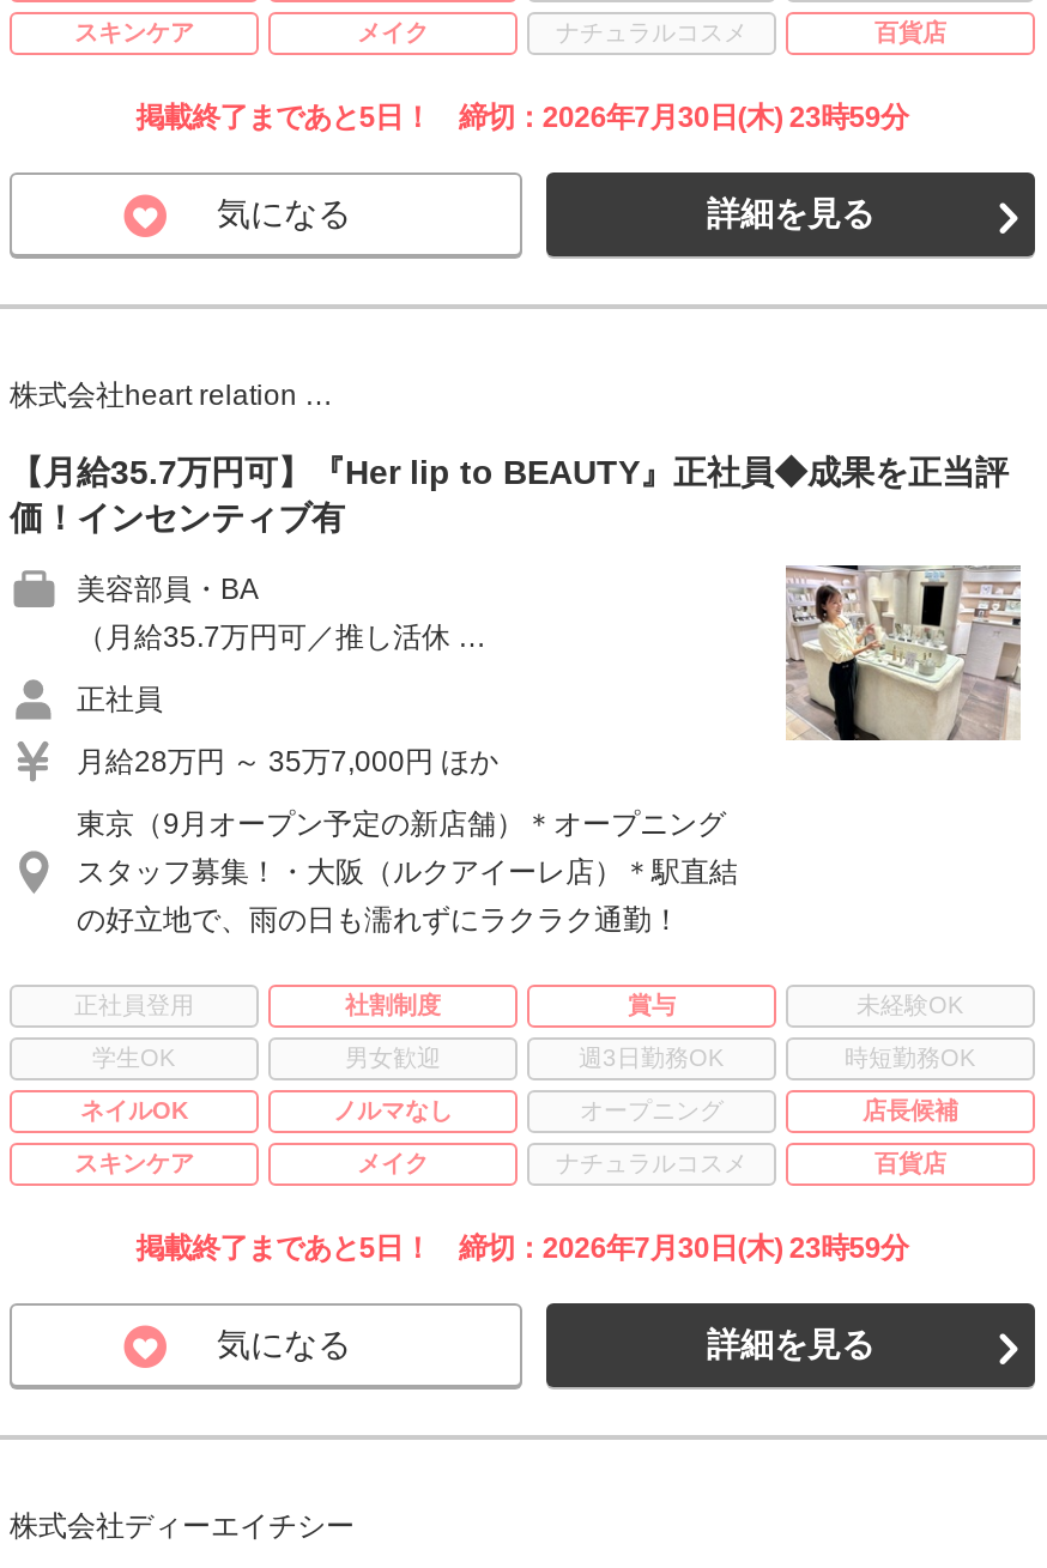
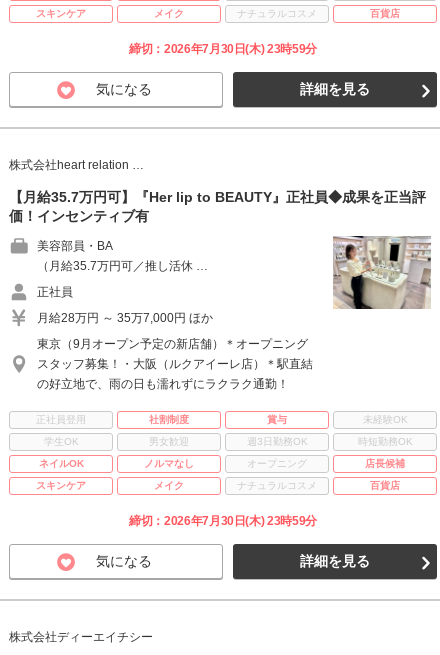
- 掲載終了まであと5日！ 締切：2026年7月30日(木) 23時59分
+ 締切：2026年7月30日(木) 23時59分

- 掲載終了まであと5日！ 締切：2026年7月30日(木) 23時59分
+ 締切：2026年7月30日(木) 23時59分
